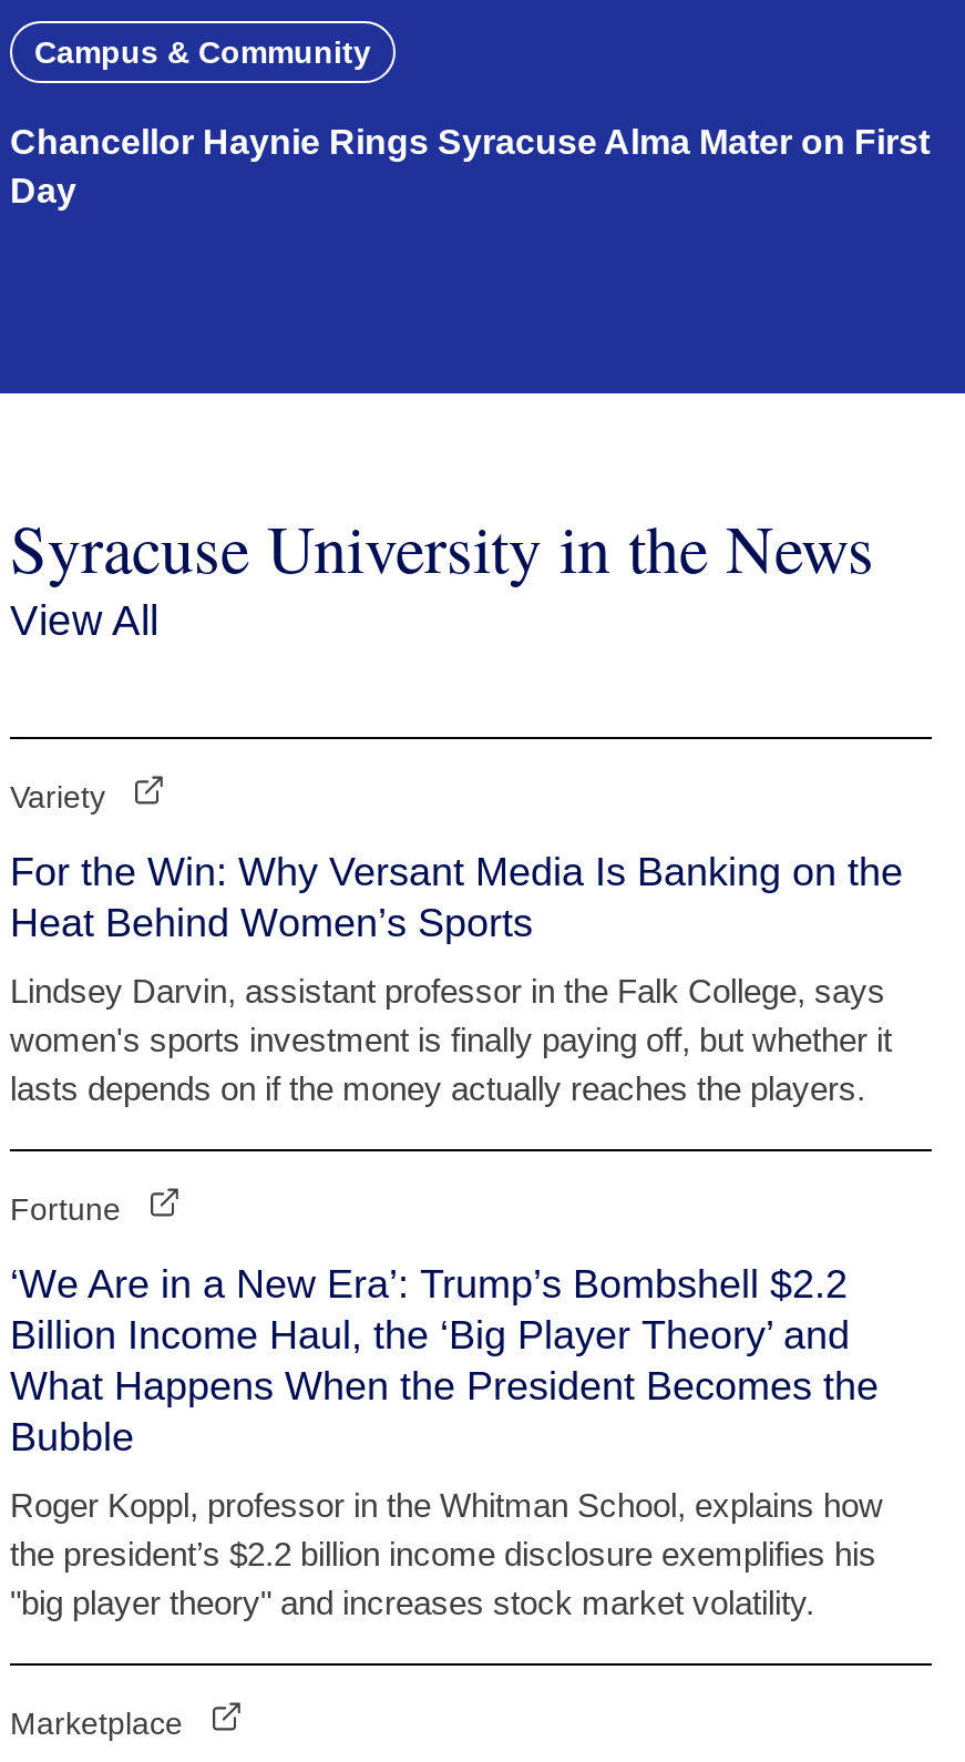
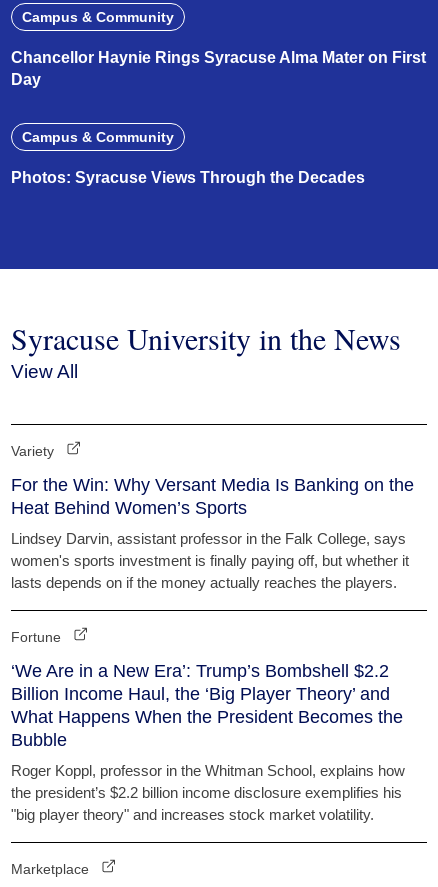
+ Campus & Community
+ Photos: Syracuse Views Through the Decades
